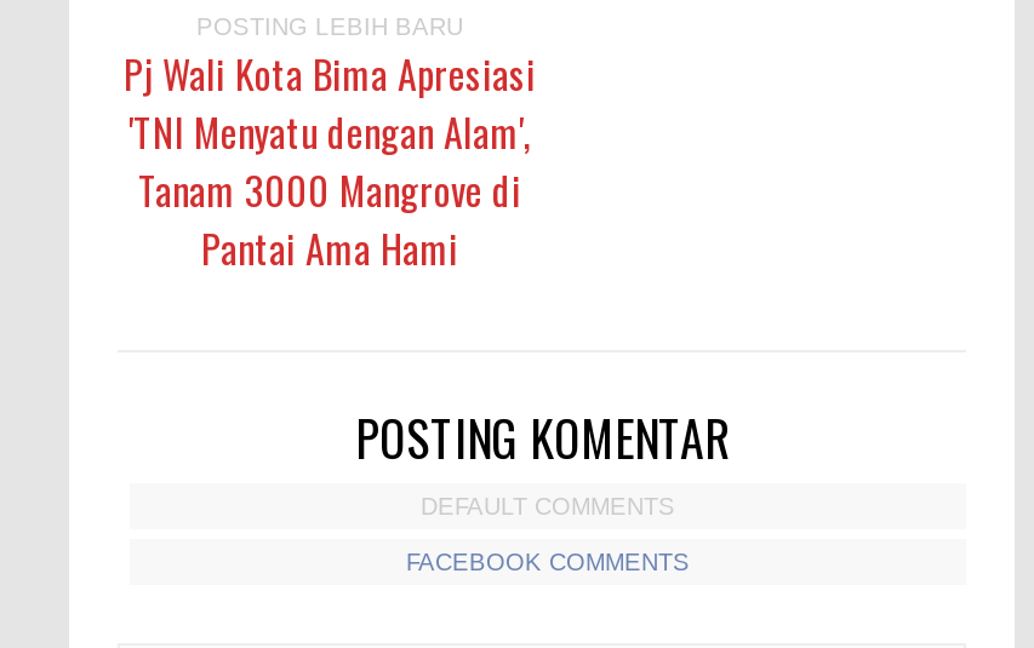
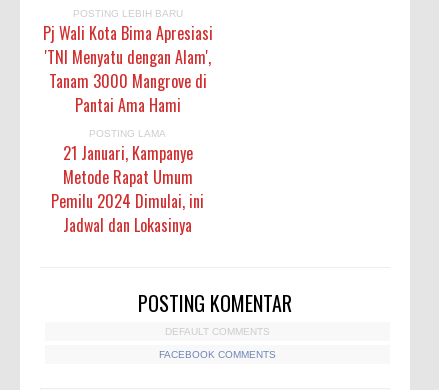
+ POSTING LAMA
+ 21 Januari, Kampanye
+ Metode Rapat Umum
+ Pemilu 2024 Dimulai, ini
+ Jadwal dan Lokasinya
